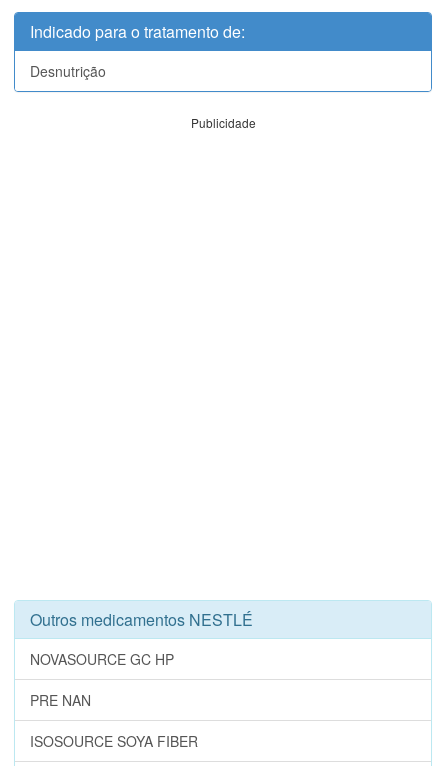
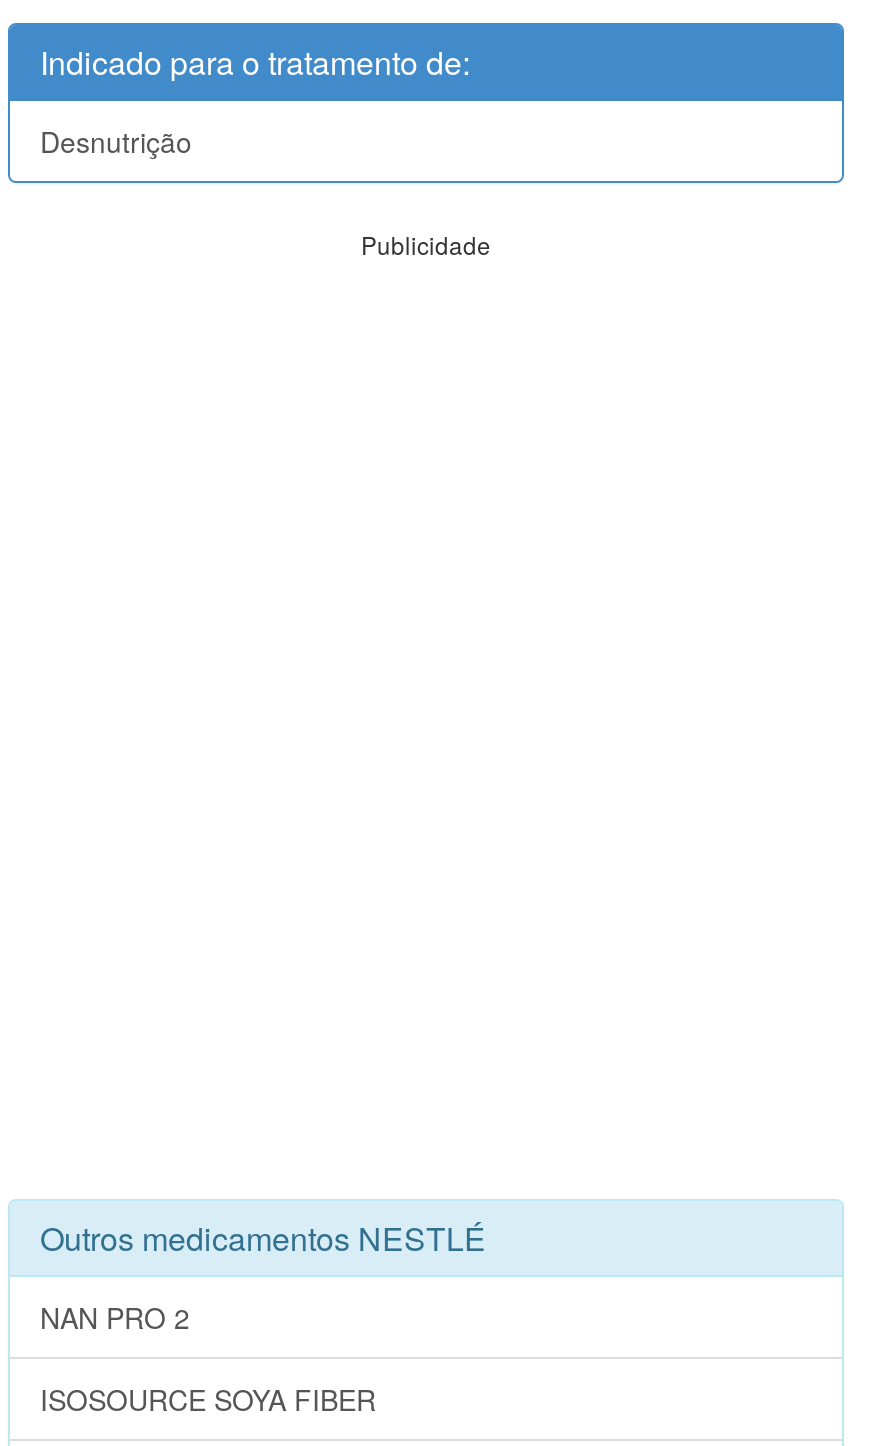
- NOVASOURCE GC HP
- PRE NAN
+ NAN PRO 2
